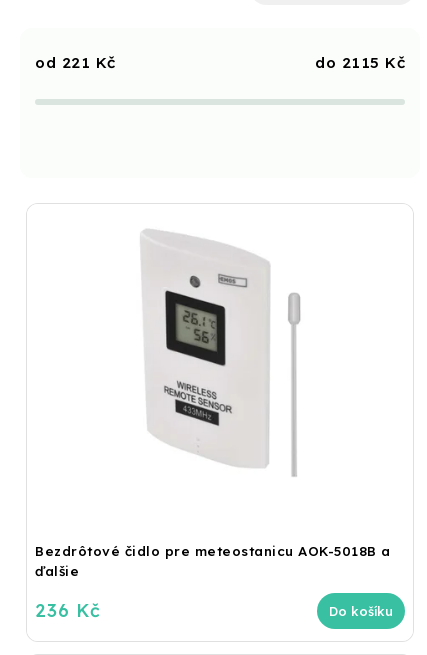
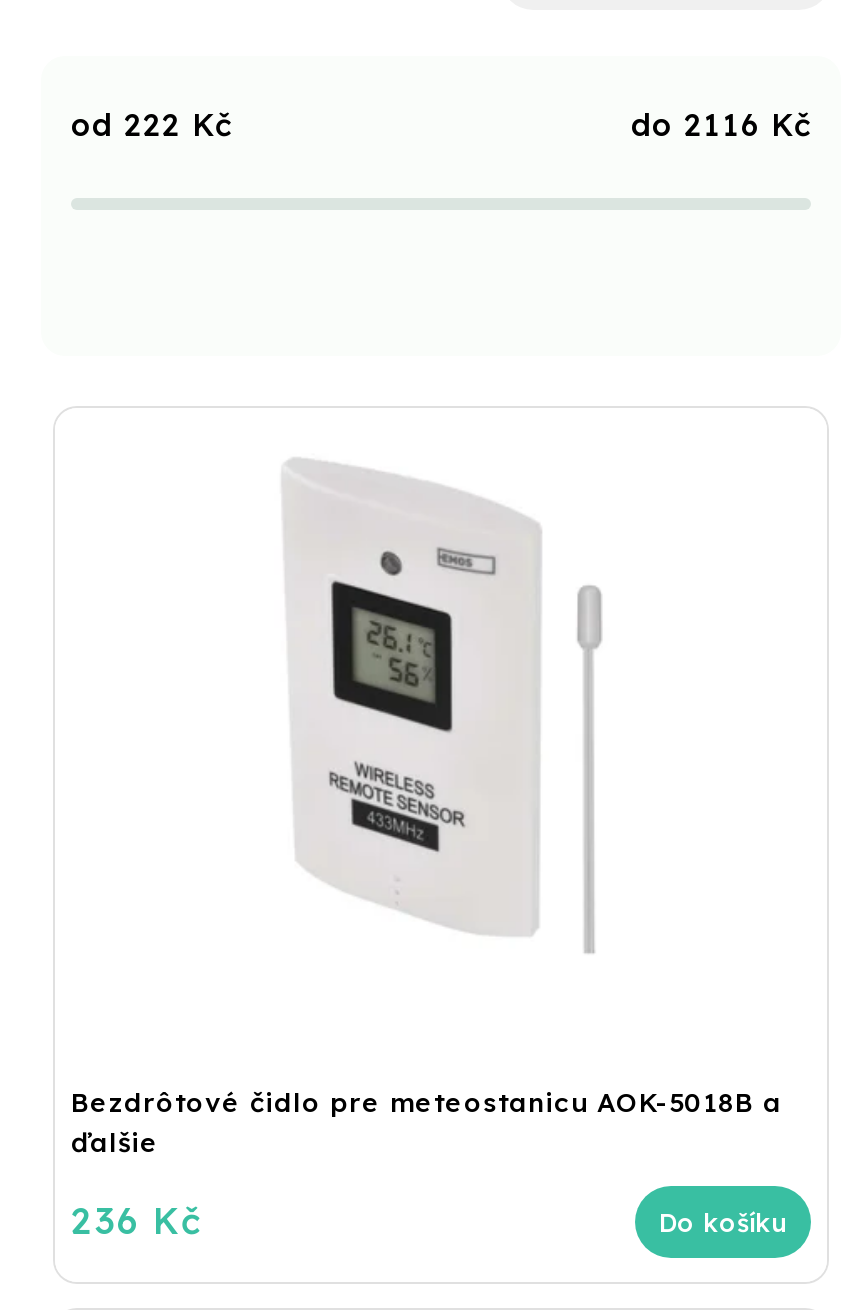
- 221 Kč
+ 222 Kč

- 2115 Kč
+ 2116 Kč
